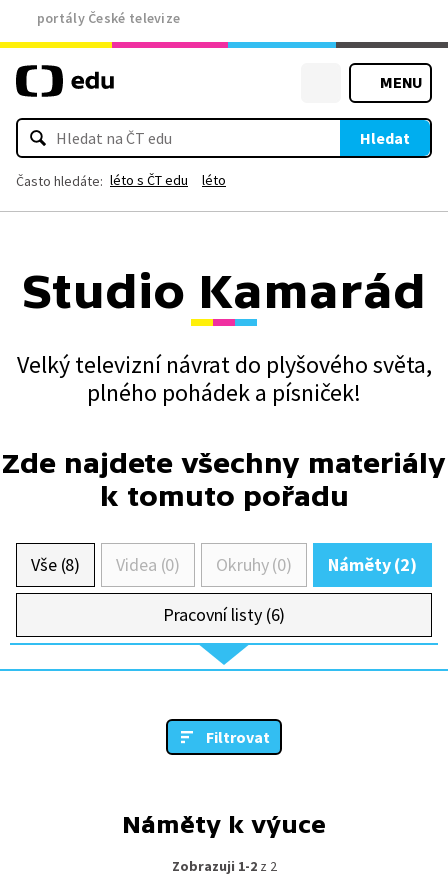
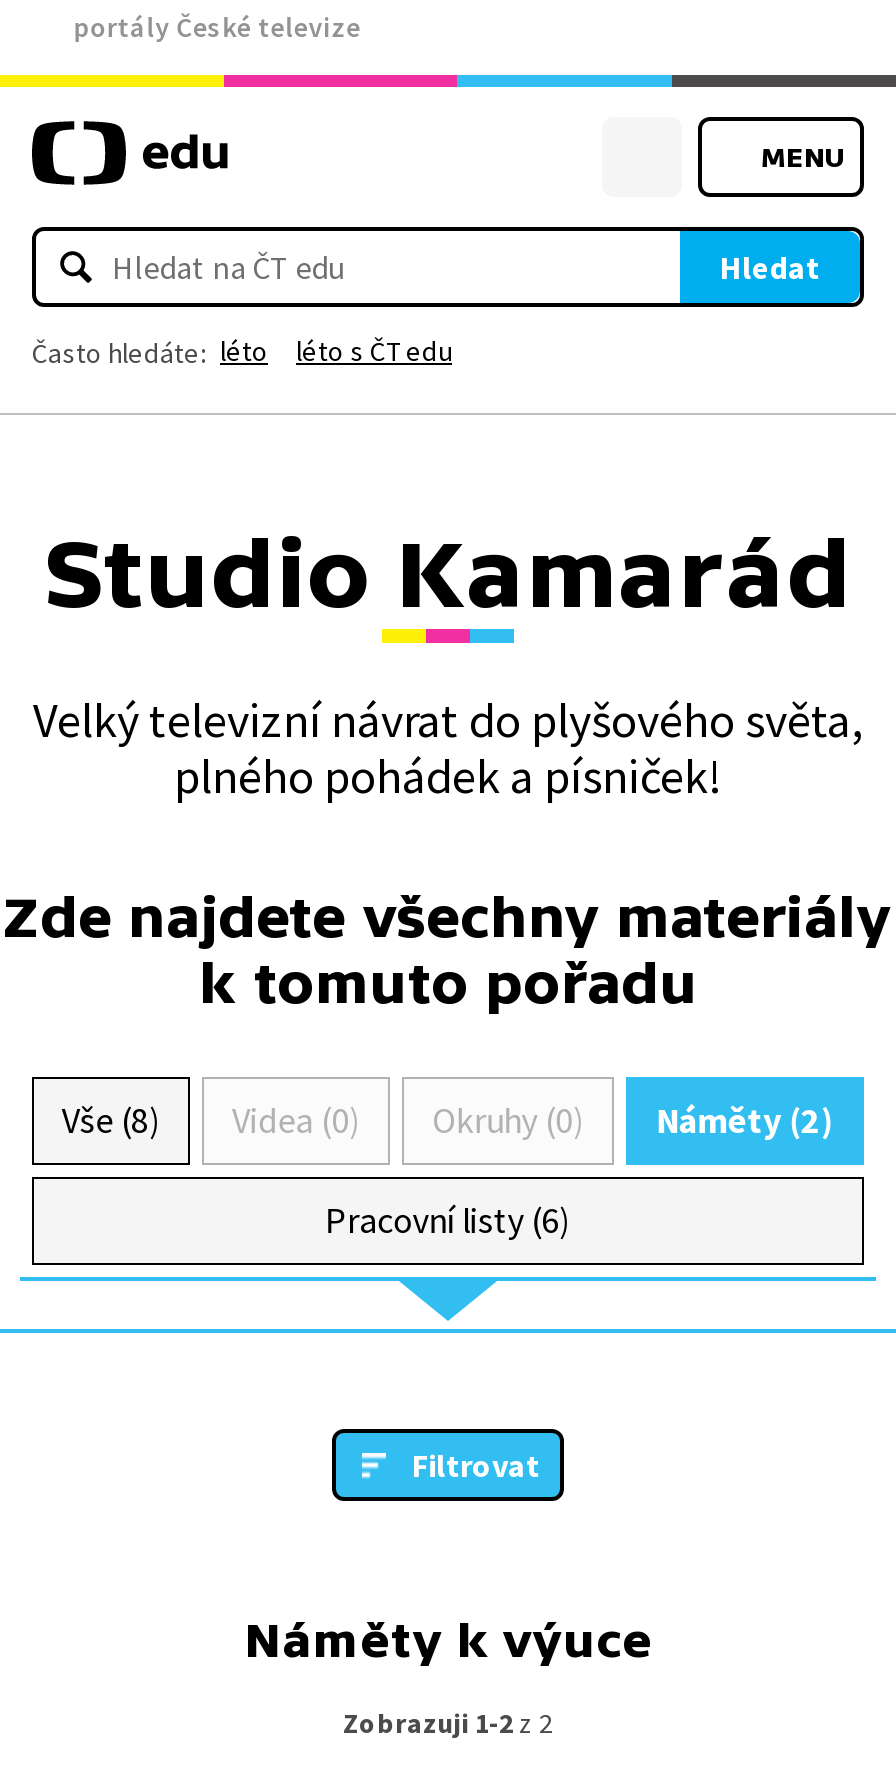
- Často hledáte: léto s ČT edu
- léto
+ Často hledáte: léto
+ léto s ČT edu
